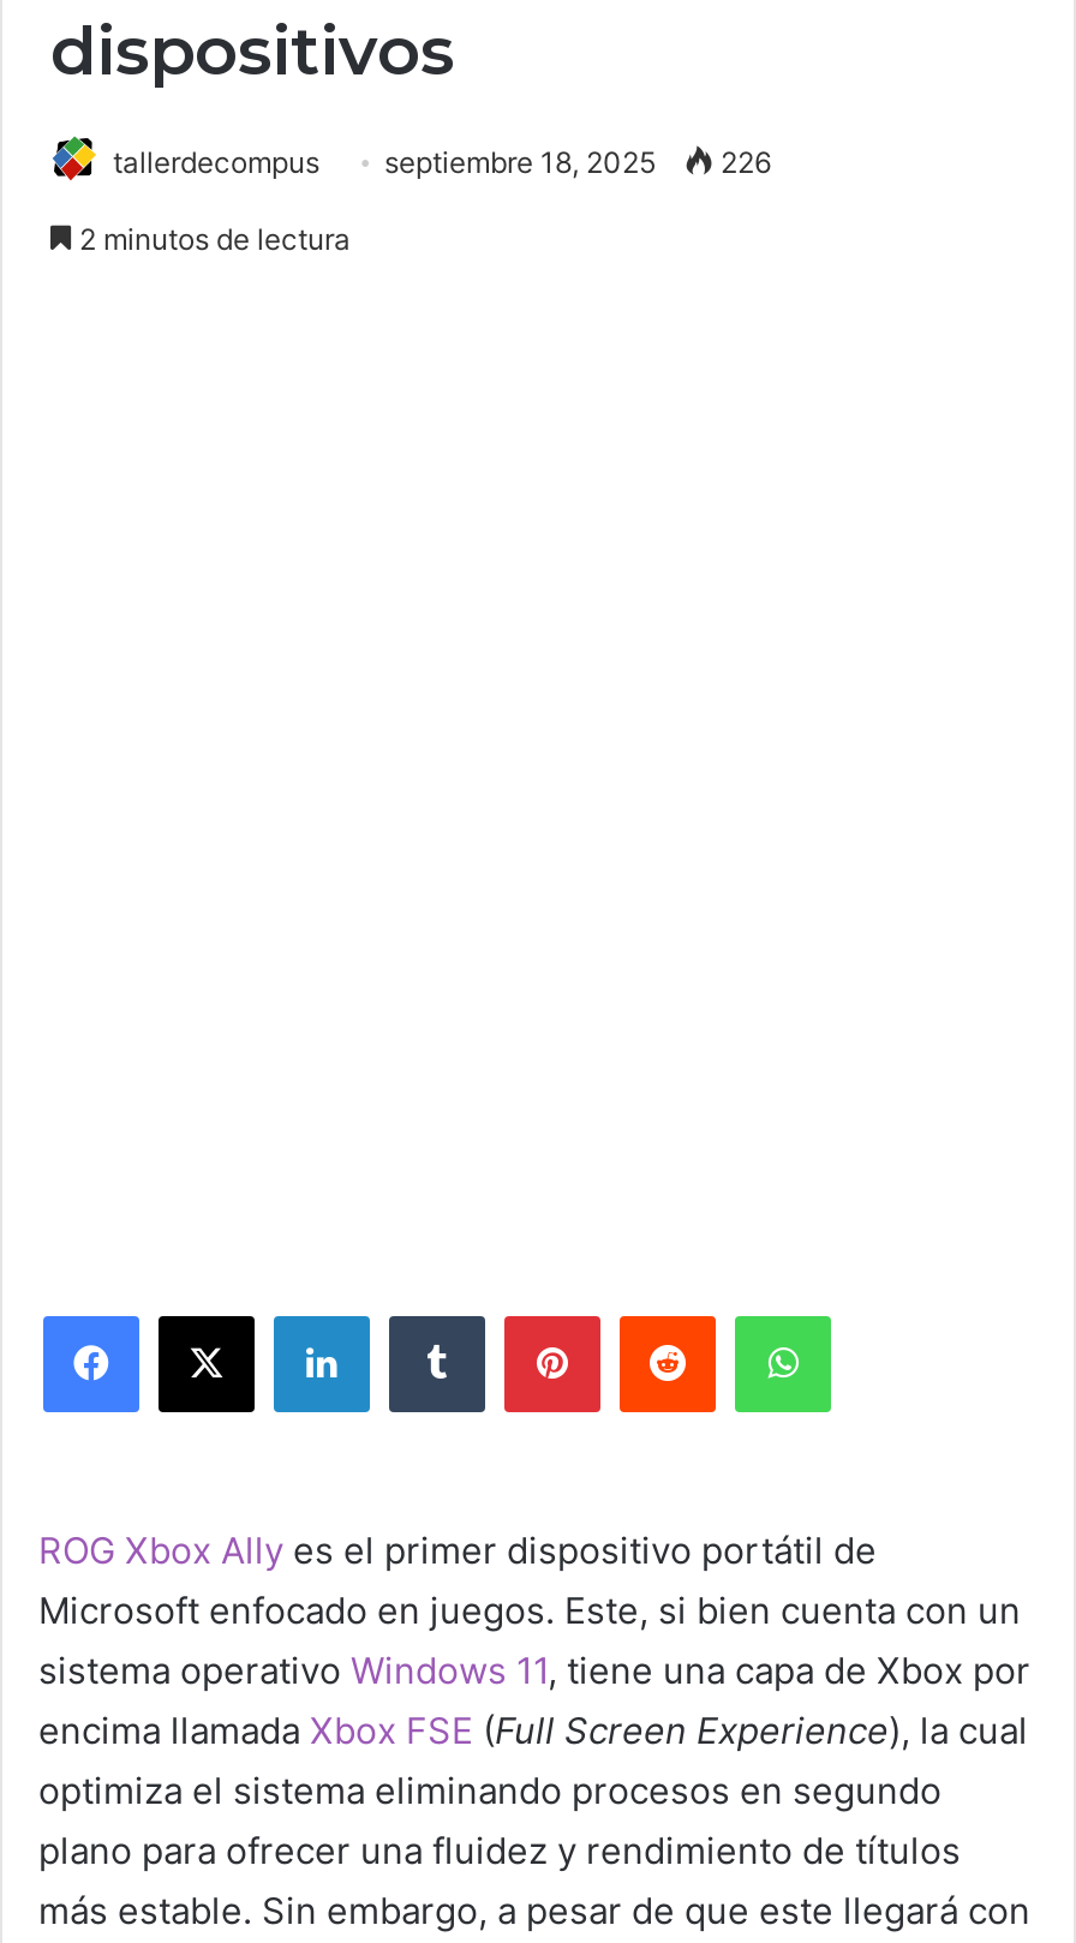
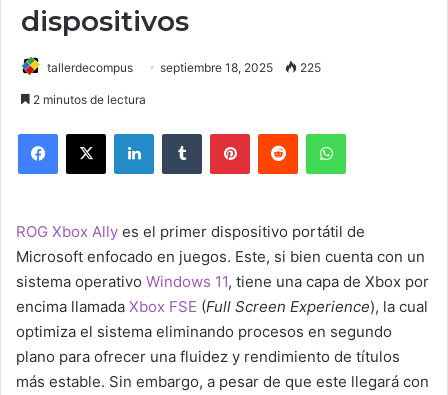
- tallerdecompus septiembre 18, 2025 226
+ tallerdecompus septiembre 18, 2025 225
